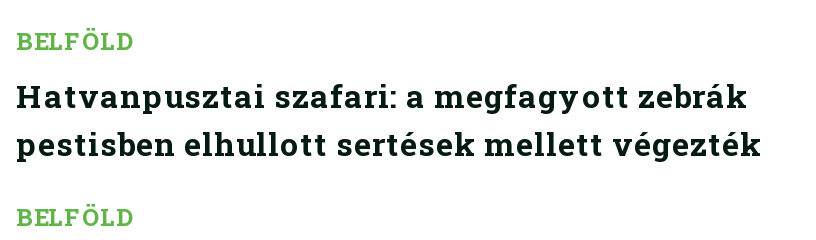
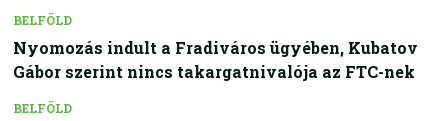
- Hatvanpusztai szafari: a megfagyott zebrák
- pestisben elhullott sertések mellett végezték
+ Nyomozás indult a Fradiváros ügyében, Kubatov
+ Gábor szerint nincs takargatnivalója az FTC-nek
